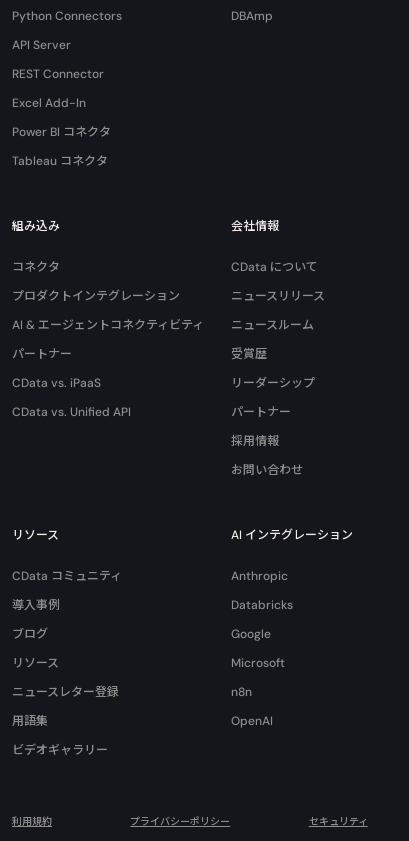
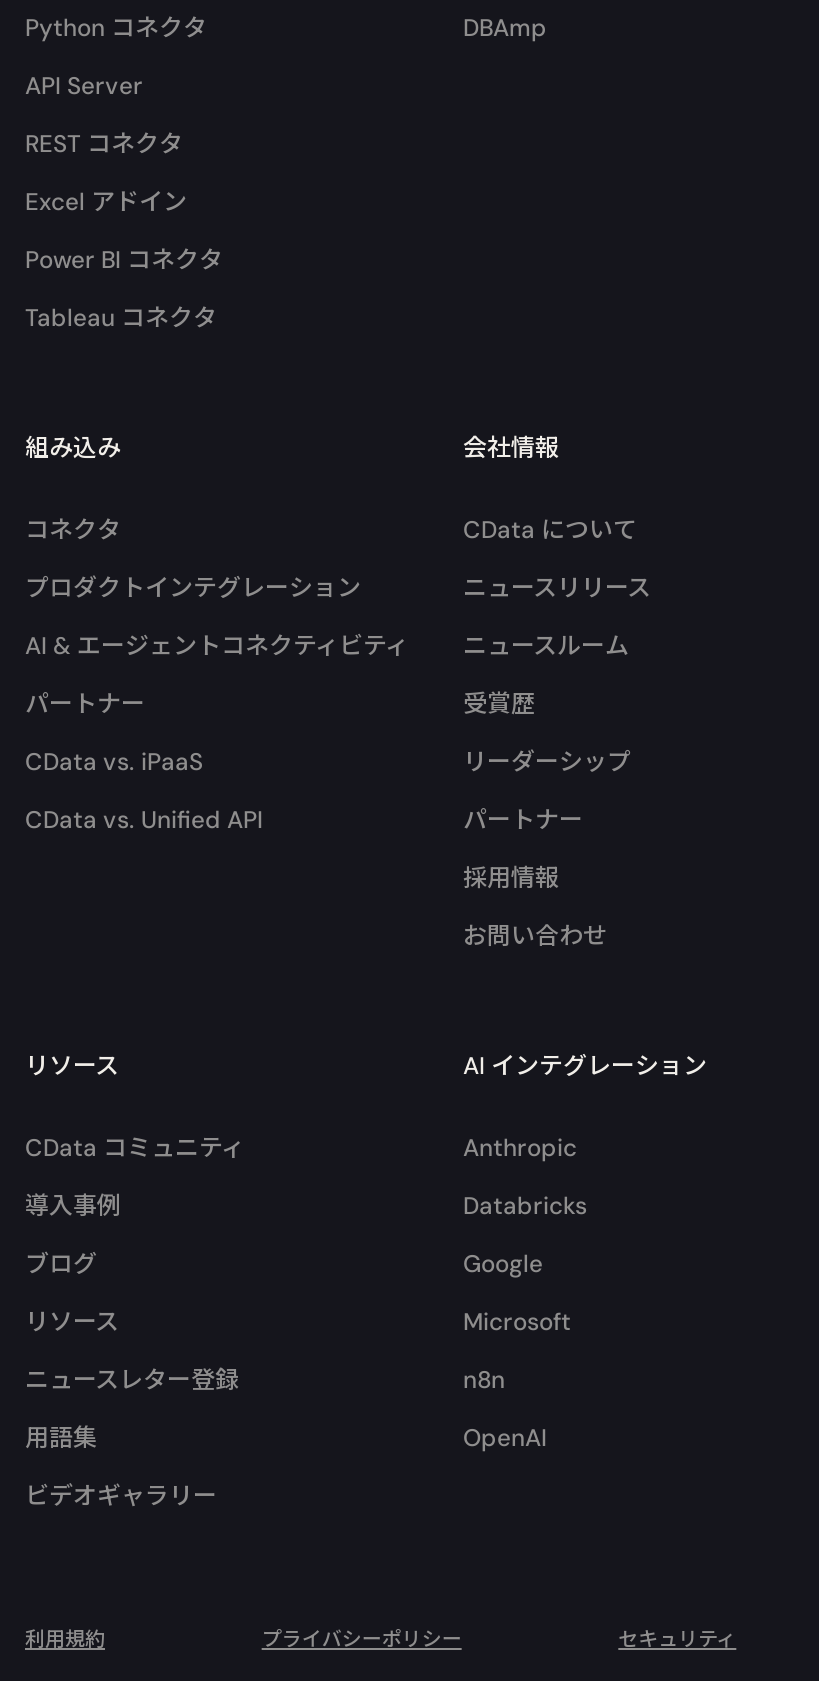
- Python Connectors
+ Python コネクタ

- REST Connector
+ REST コネクタ

- Excel Add-In
+ Excel アドイン
